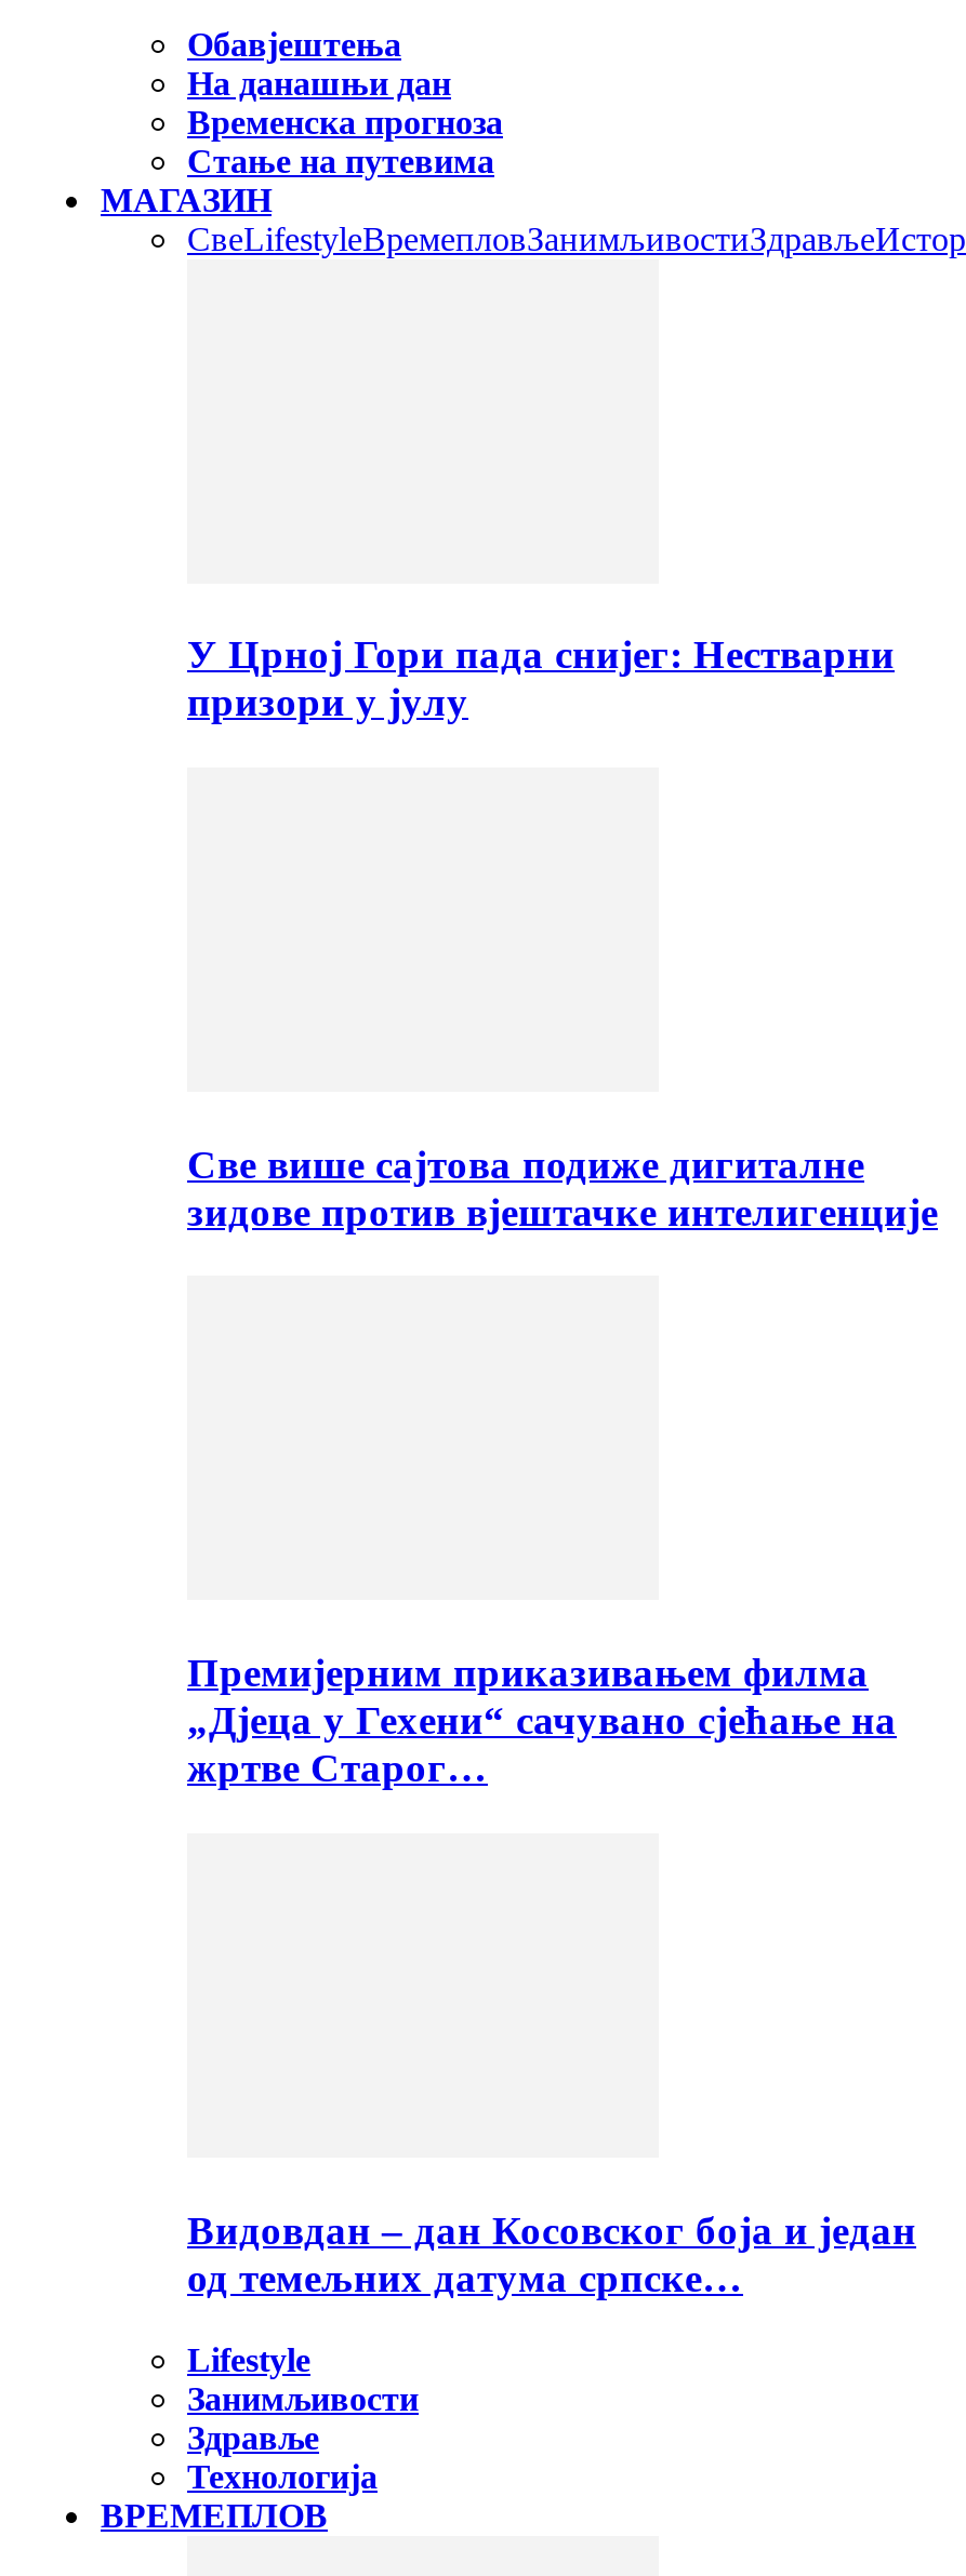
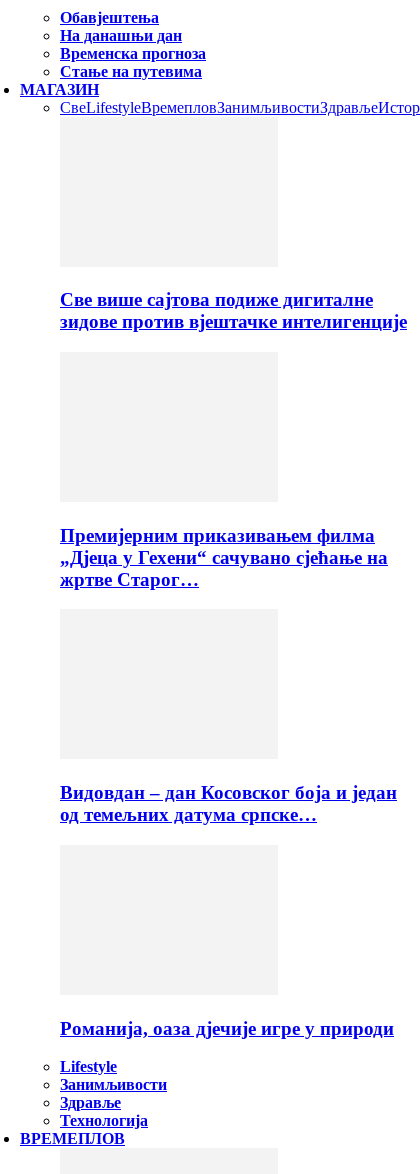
- У Црној Гори пада снијег: Нестварни
- призори у јулу

moved up: Све више сајтова подиже дигиталне | зидове против вјештачке интелигенције | Премијерним приказивањем филма | „Дјеца у Гехени“ сачувано сјећање на | жртве Старог… | Видовдан – дан Косовског боја и један | од темељних датума српске…

+ Романија, оаза дјечије игре у природи
